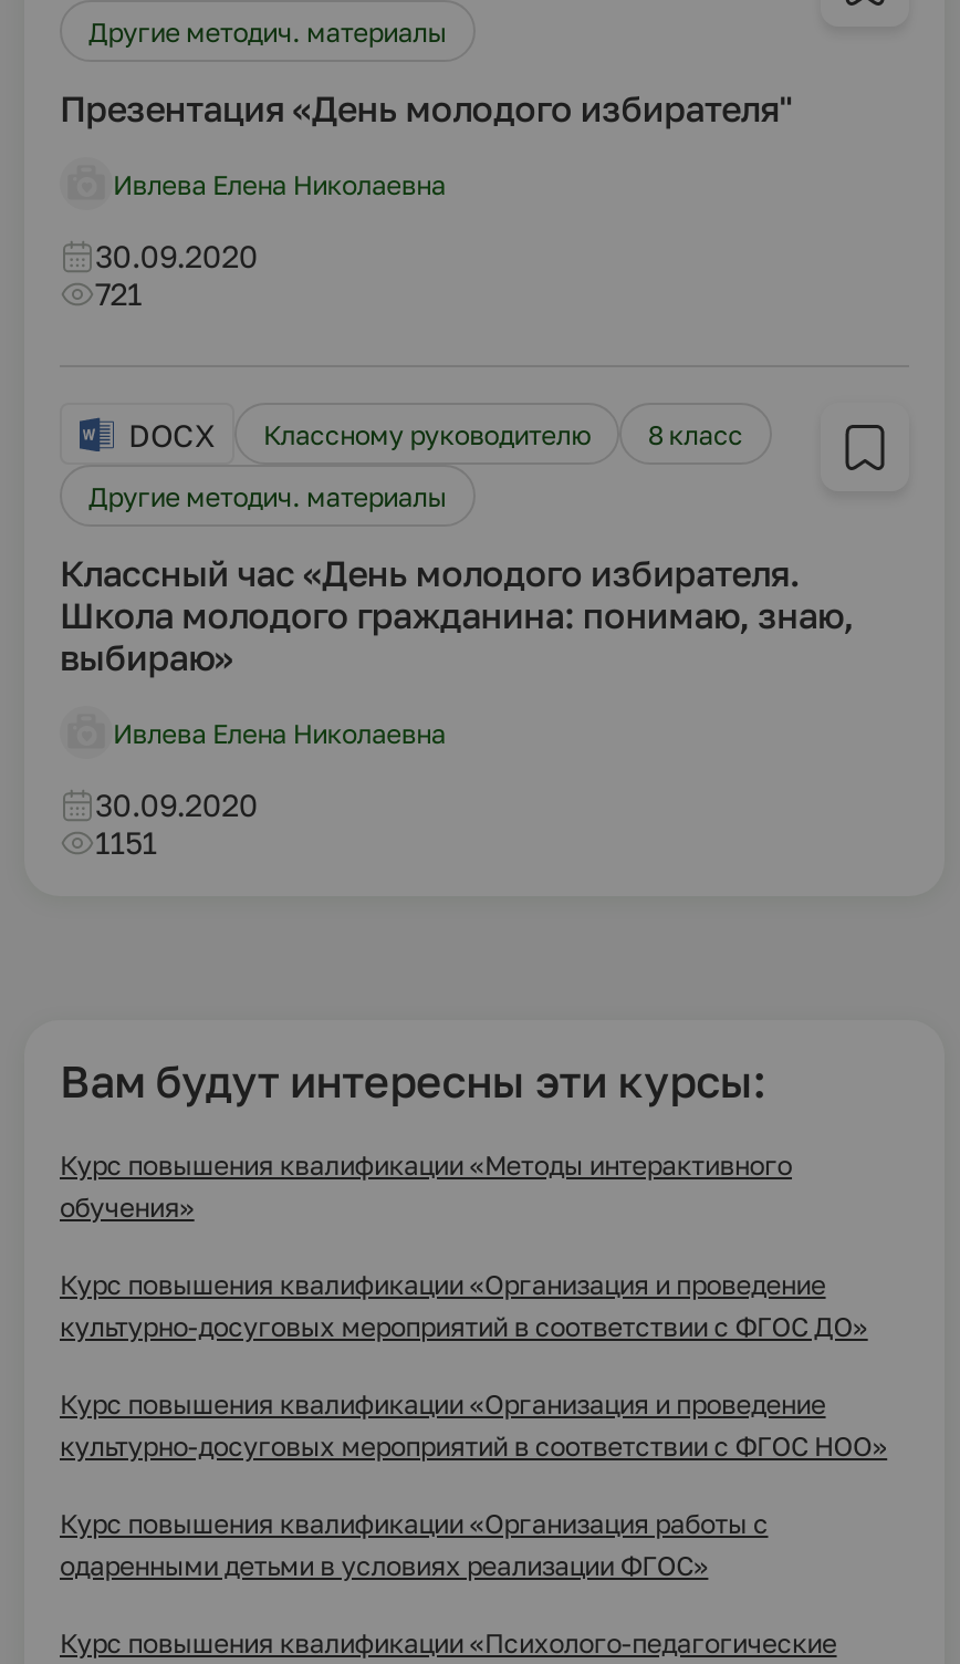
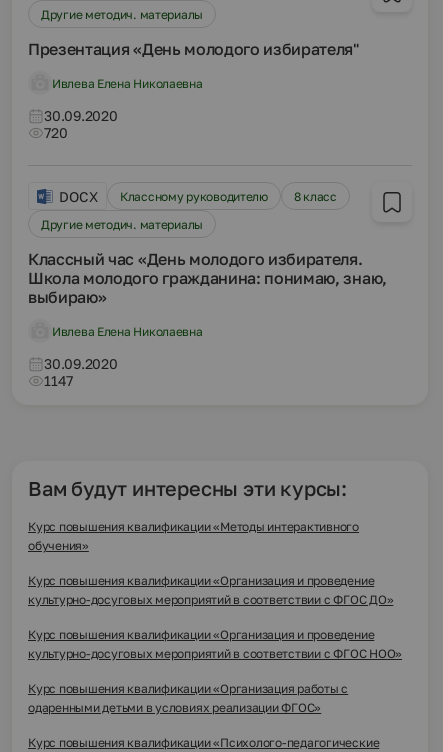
- 721
+ 720

- 1151
+ 1147
